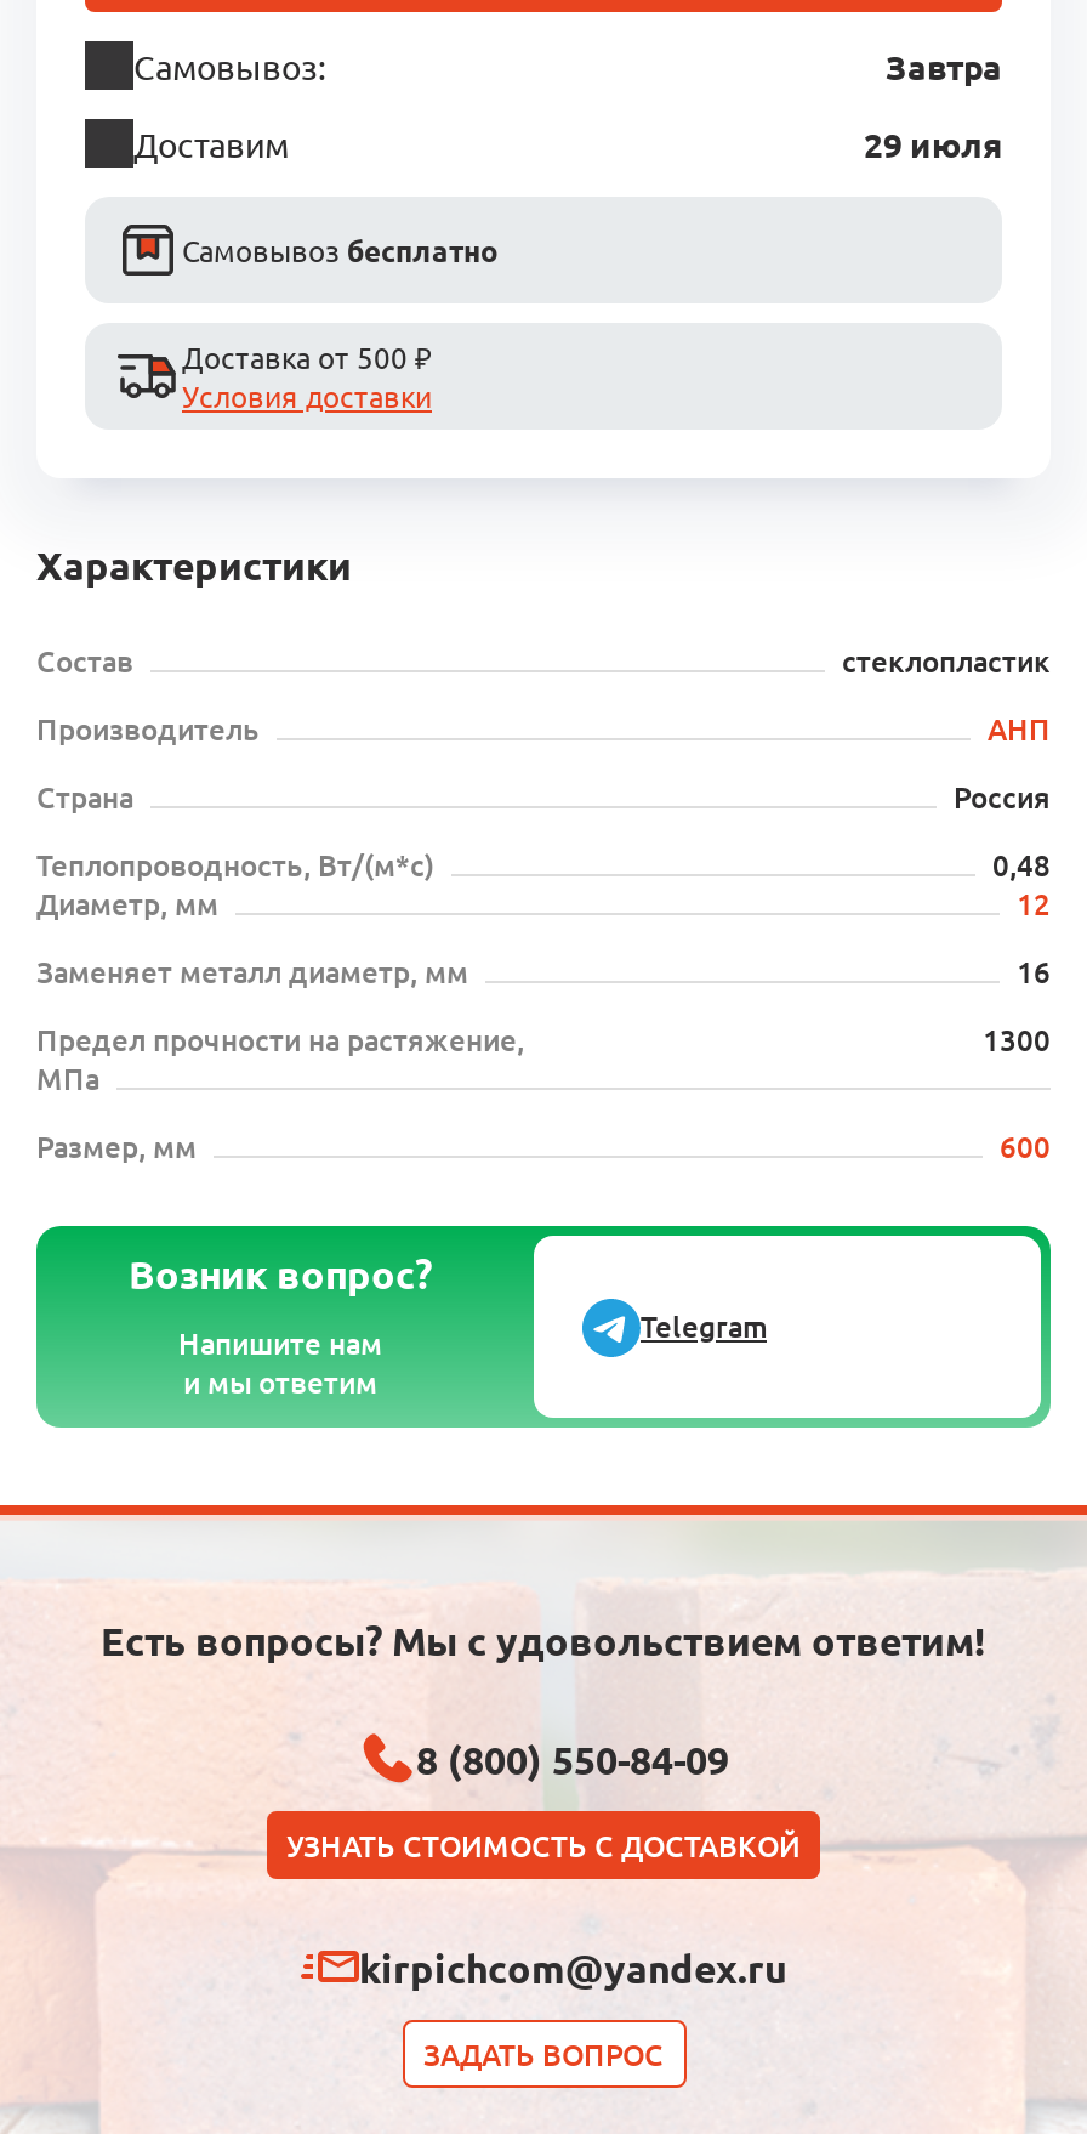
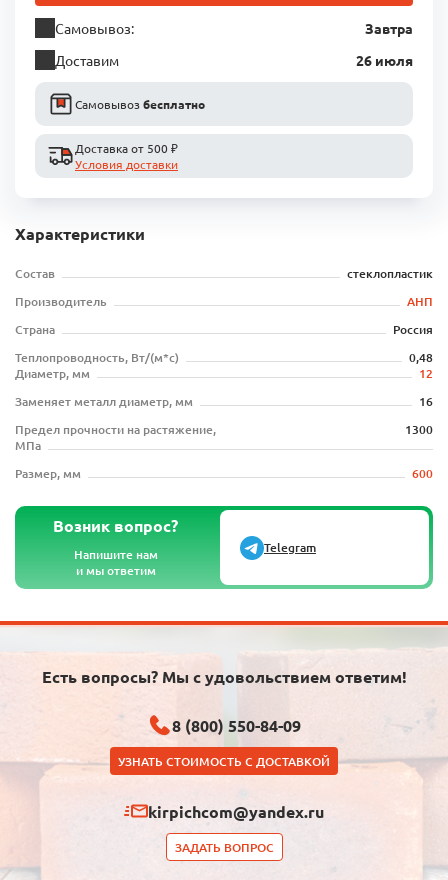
- 29 июля
+ 26 июля
